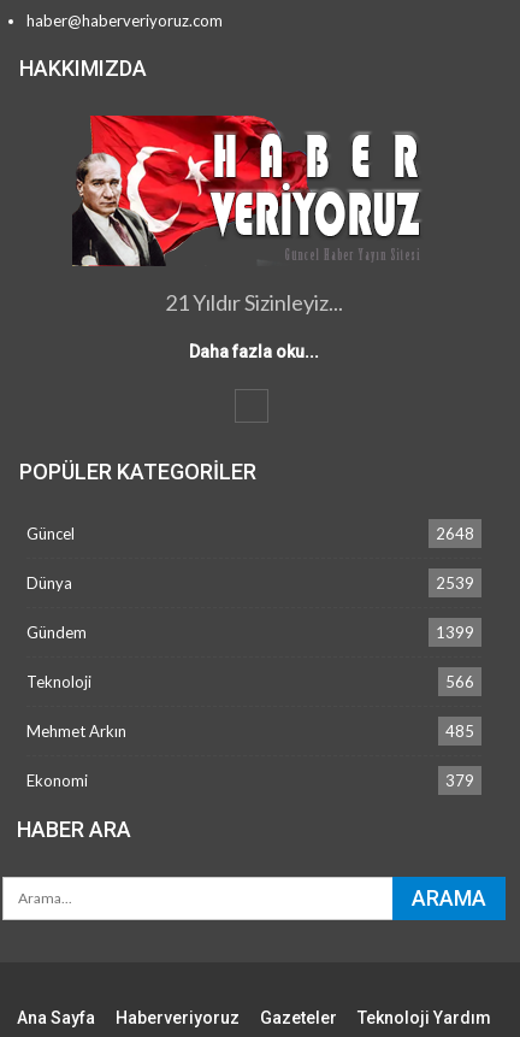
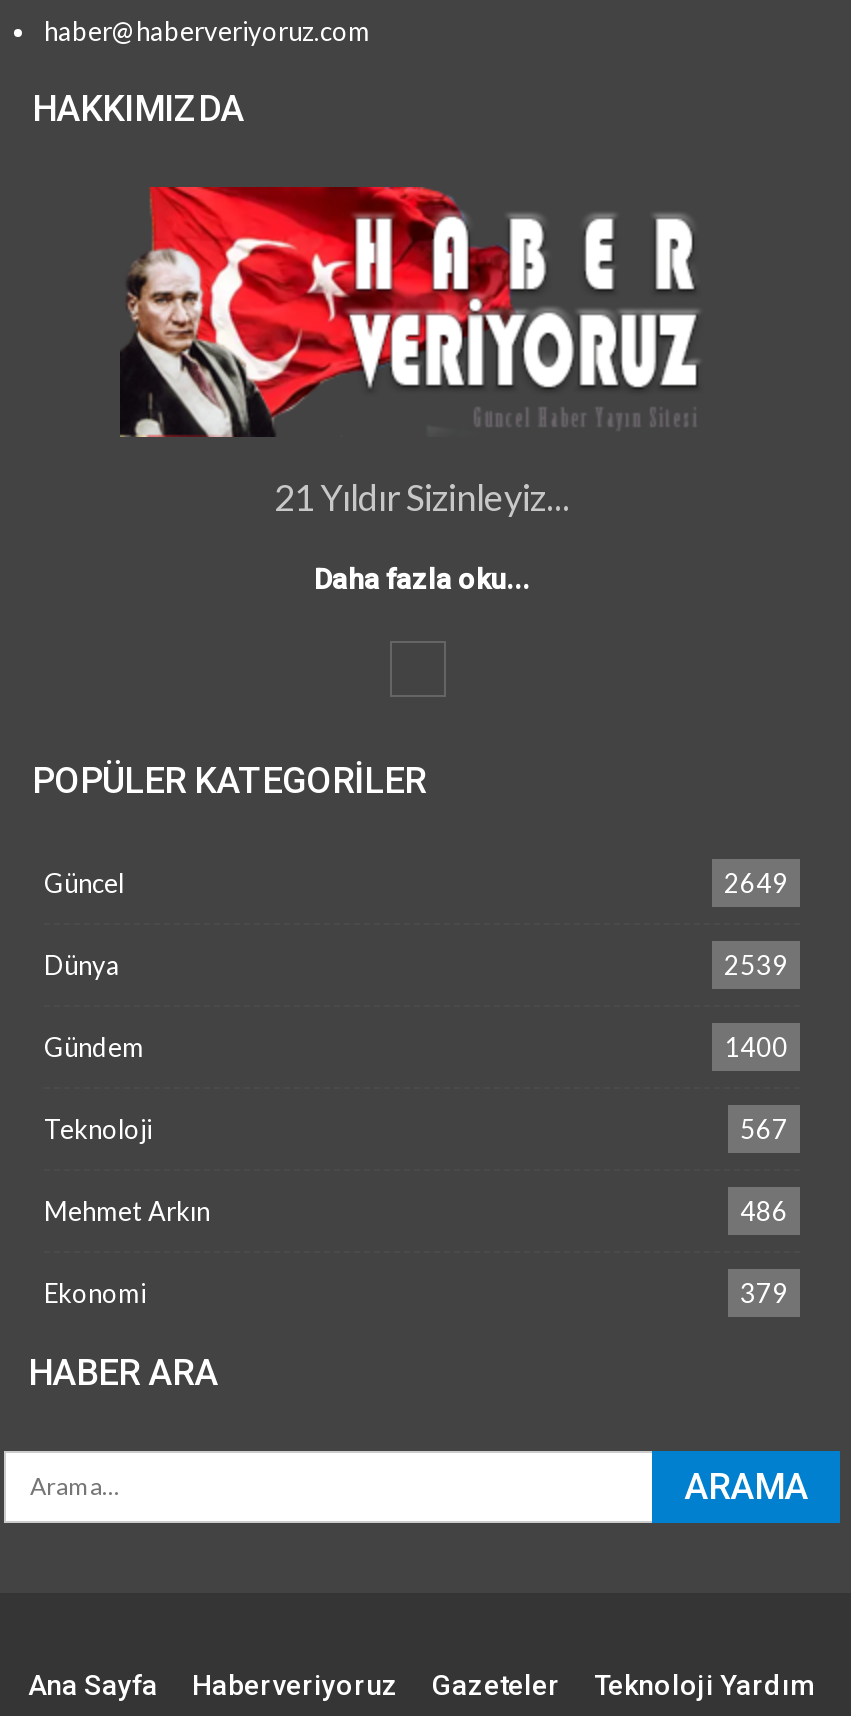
- 2648
+ 2649

- 1399
+ 1400

- 566
+ 567

- 485
+ 486
